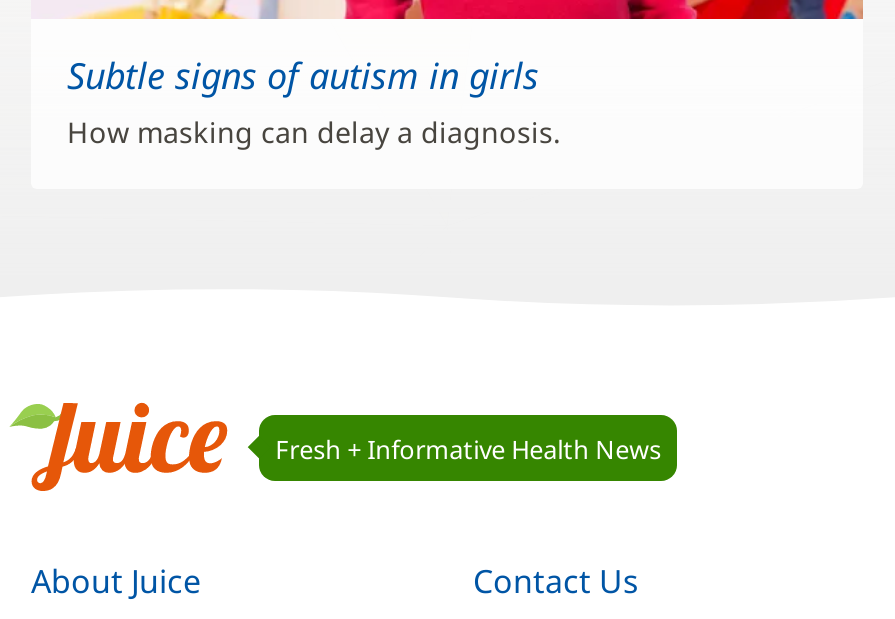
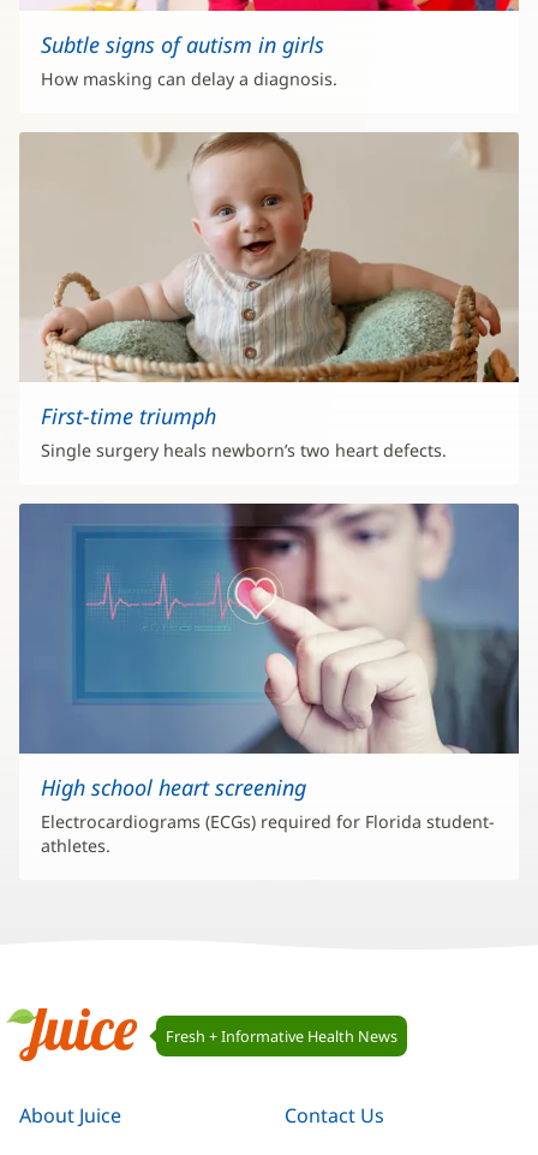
+ [image]
+ High school heart screening
+ Electrocardiograms (ECGs) required for Florida student-
+ athletes.

+ [image]
+ First-time triumph
+ Single surgery heals newborn’s two heart defects.
